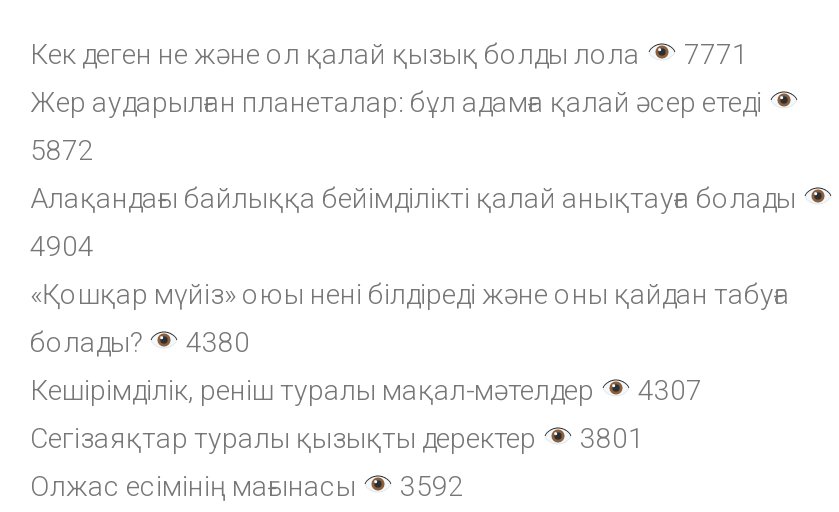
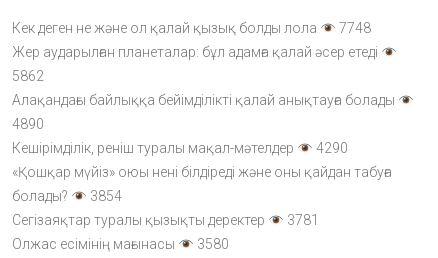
- Кек деген не және ол қалай қызық болды лола 7771
+ Кек деген не және ол қалай қызық болды лола 7748

- 5872
+ 5862

- 4904
+ 4890
+ 4290

moved down: «Қошқар мүйіз» оюы нені білдіреді және оны қайдан табуға | болады?

- 4380
- 4307
+ 3854

moved up: Кешірімділік, реніш туралы мақал-мәтелдер

- Сегізаяқтар туралы қызықты деректер 3801
+ Сегізаяқтар туралы қызықты деректер 3781

- Олжас есімінің мағынасы 3592
+ Олжас есімінің мағынасы 3580
